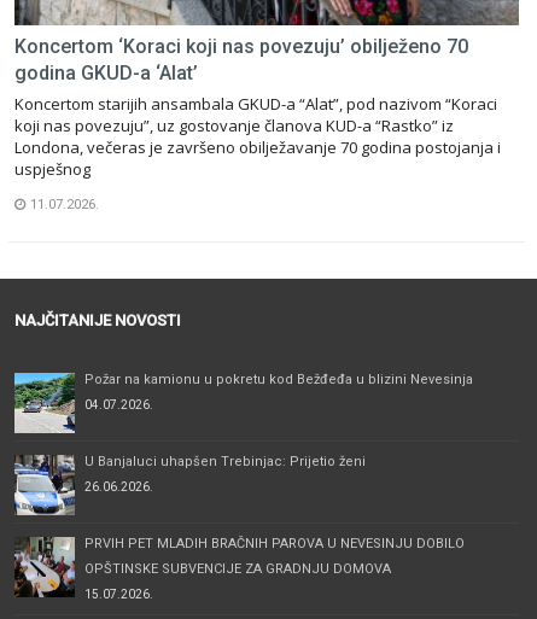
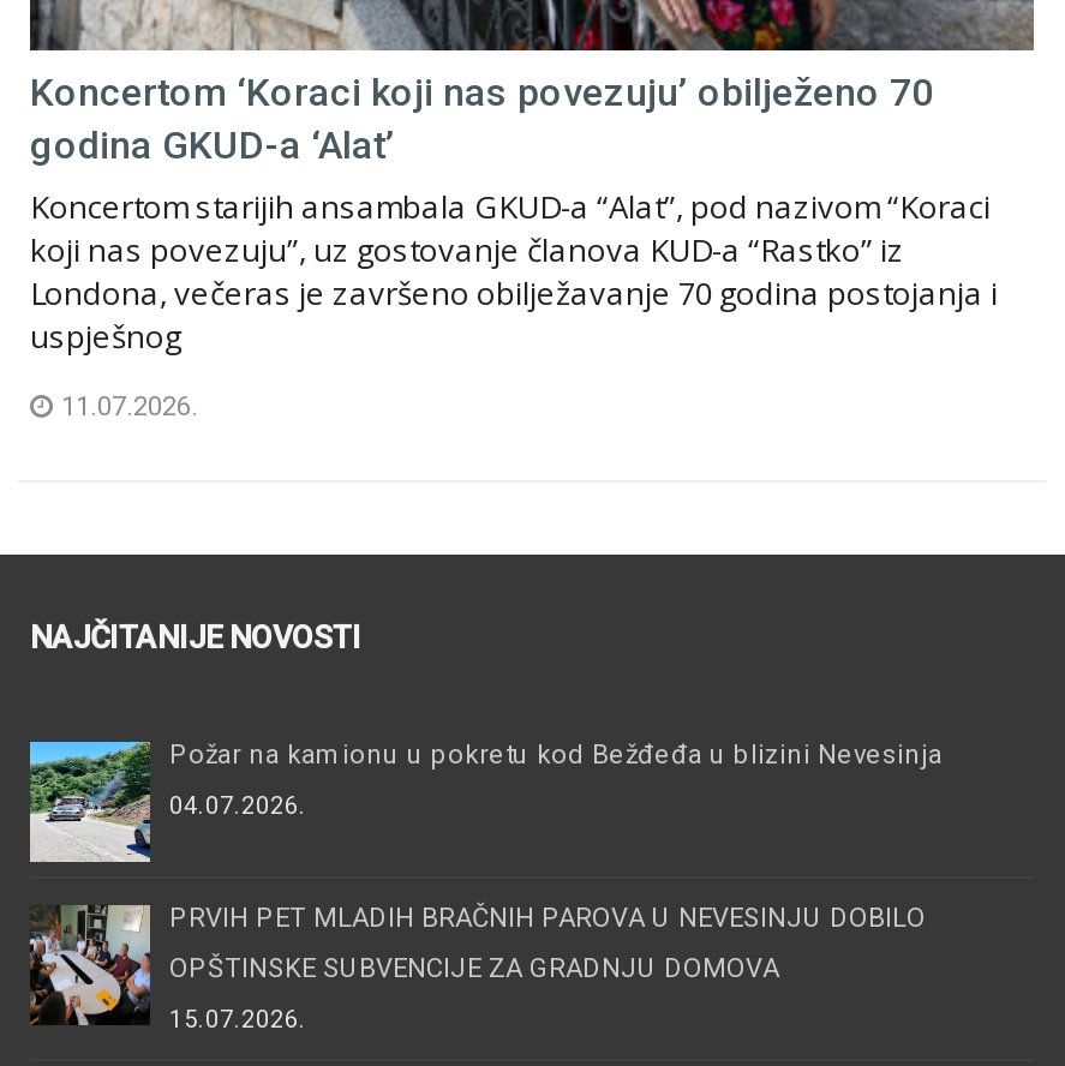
- [image]
- U Banjaluci uhapšen Trebinjac: Prijetio ženi
- 26.06.2026.
